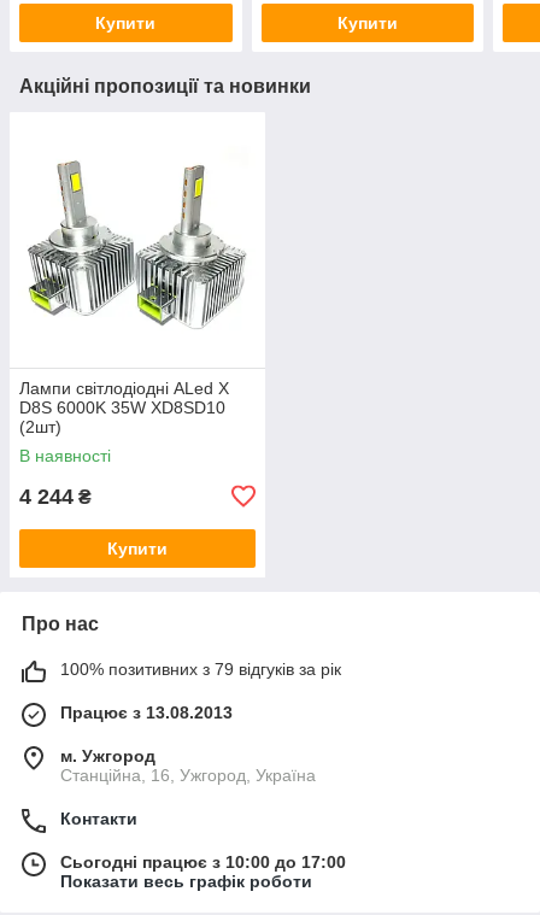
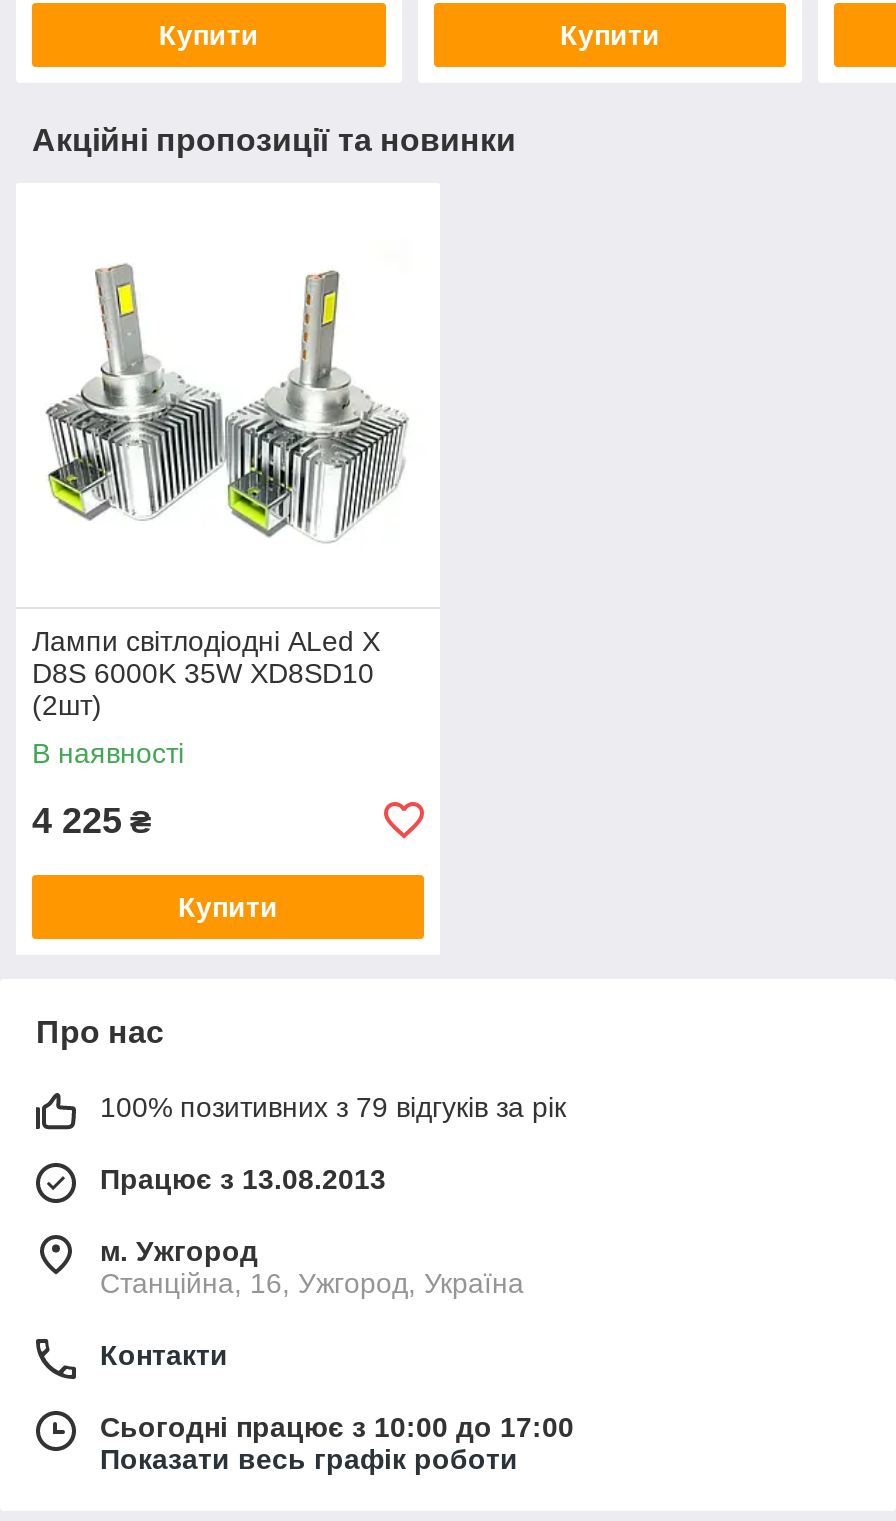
- 4 244 ₴
+ 4 225 ₴
